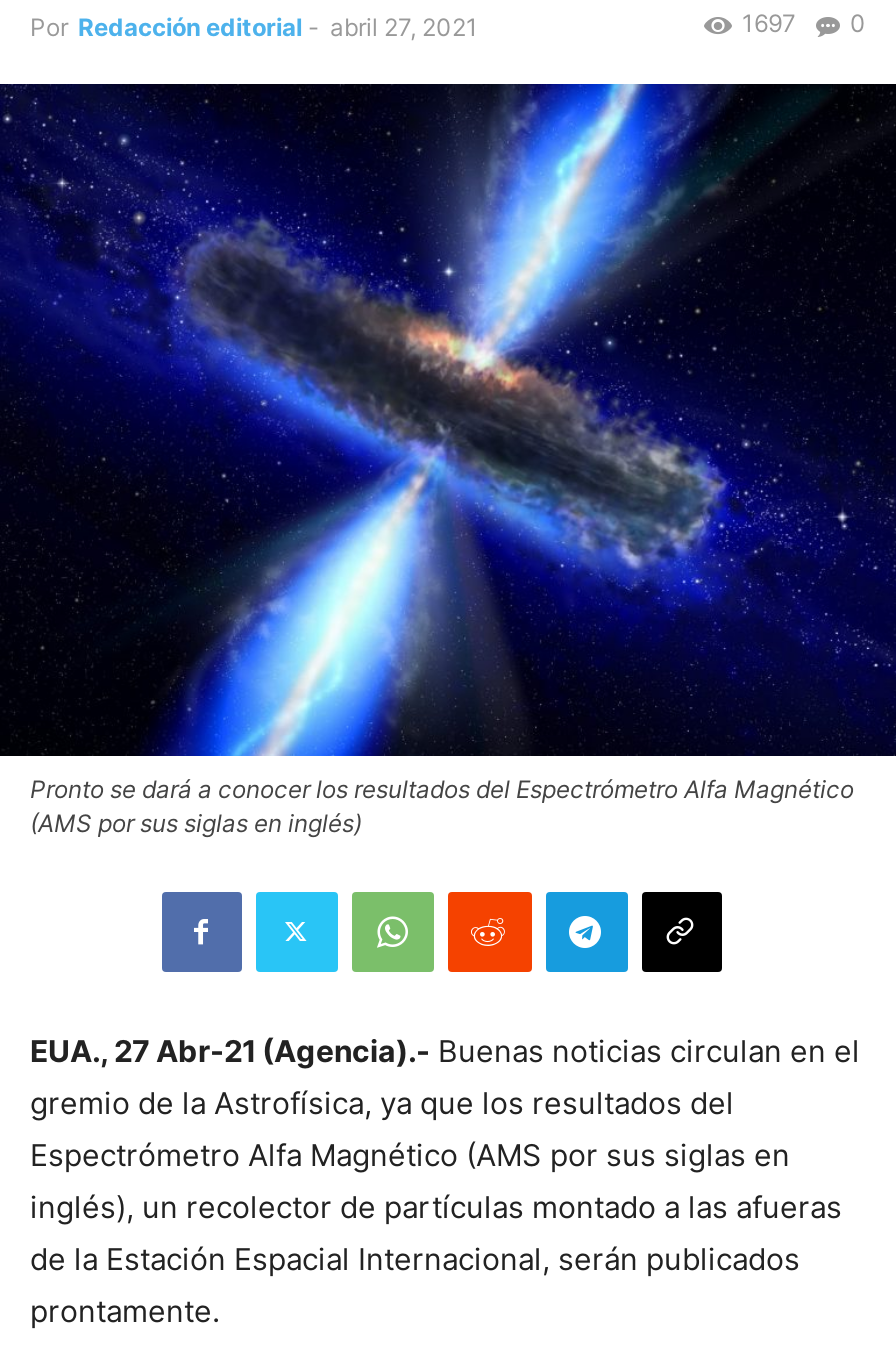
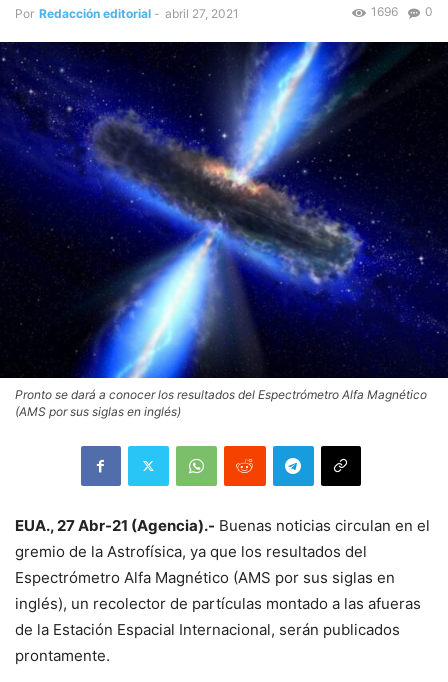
- 1697 0
+ 1696 0
